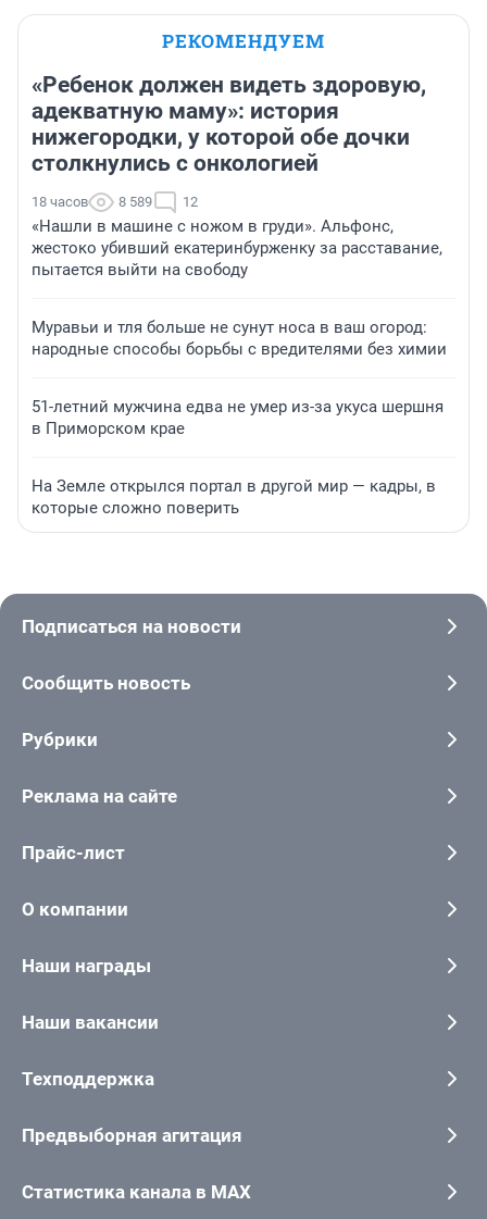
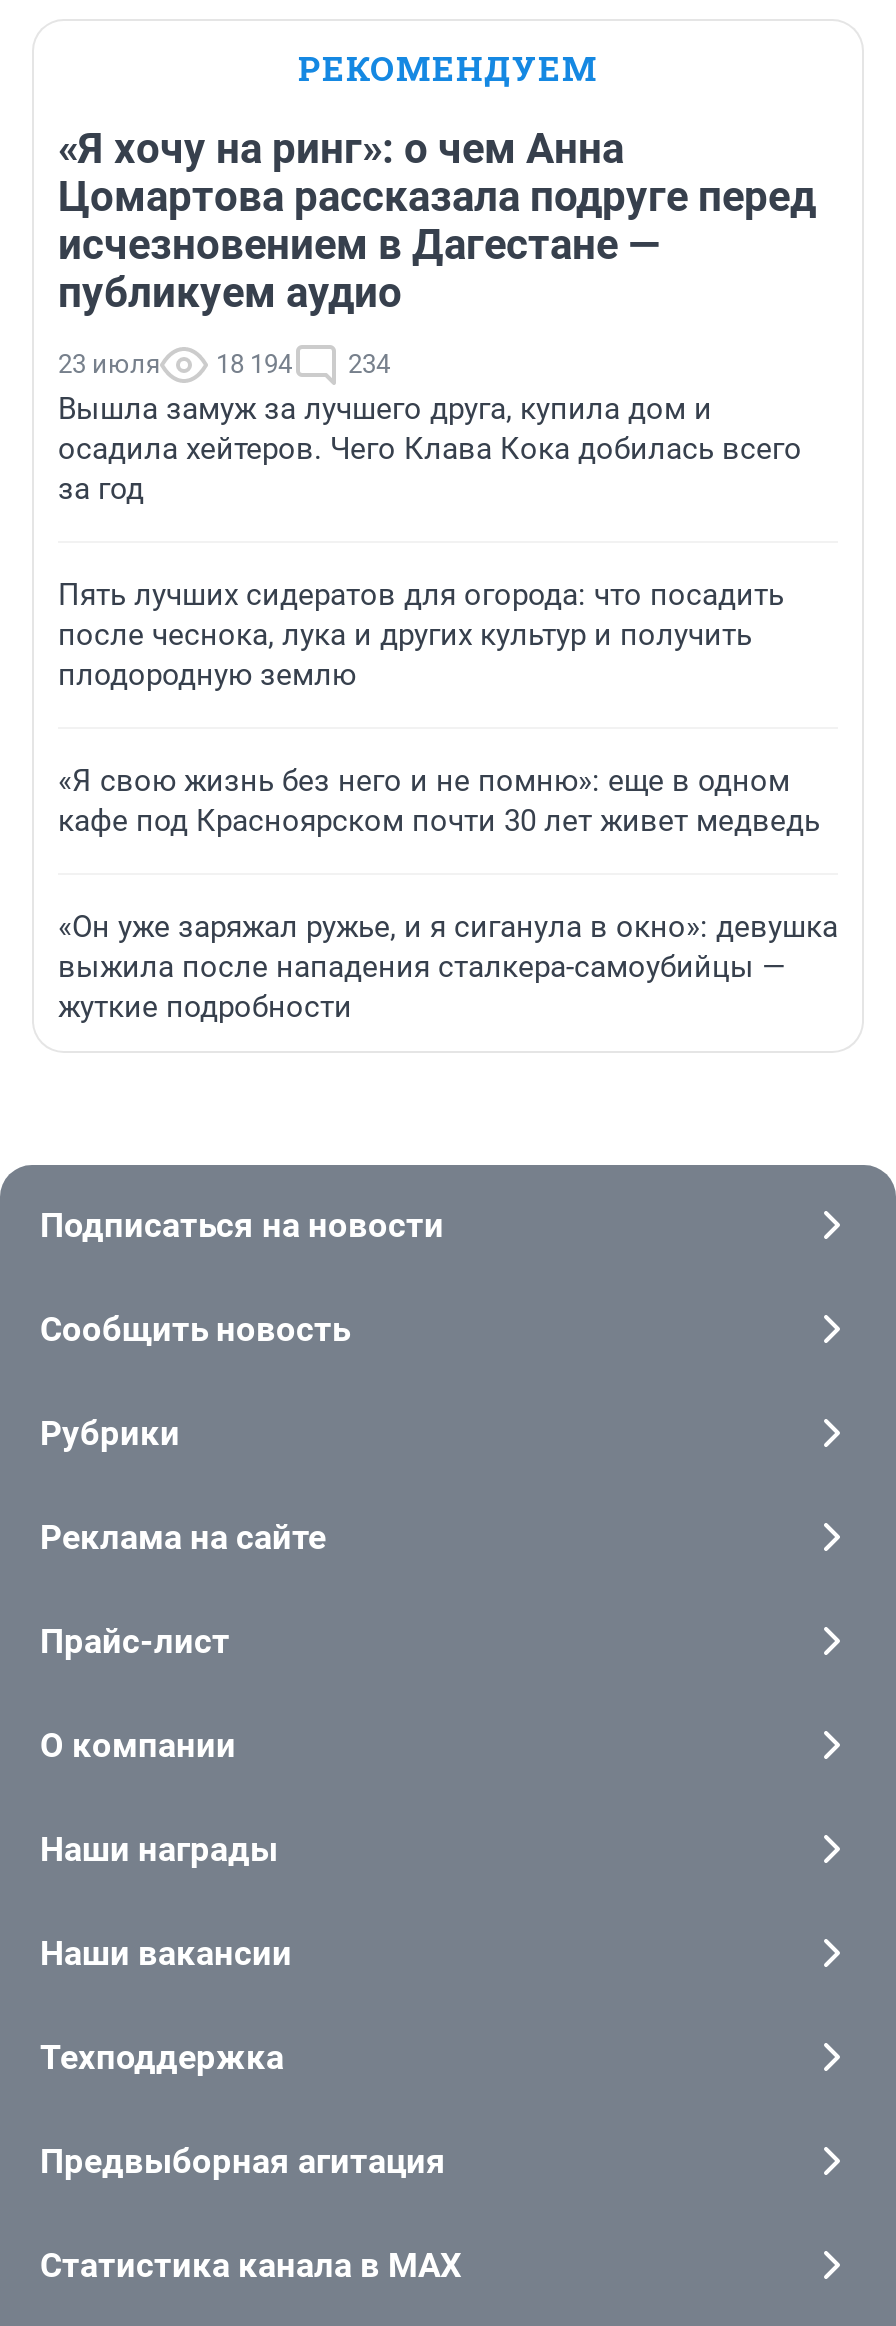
- «Ребенок должен видеть здоровую,
- адекватную маму»: история
- нижегородки, у которой обе дочки
- столкнулись с онкологией
+ «Я хочу на ринг»: о чем Анна
+ Цомартова рассказала подруге перед
+ исчезновением в Дагестане —
+ публикуем аудио

- 18 часов
- 8 589
- 12
- «Нашли в машине с ножом в груди». Альфонс,
- жестоко убивший екатеринбурженку за расставание,
- пытается выйти на свободу
+ 23 июля
+ 18 194
+ 234
+ Вышла замуж за лучшего друга, купила дом и
+ осадила хейтеров. Чего Клава Кока добилась всего
+ за год

- Муравьи и тля больше не сунут носа в ваш огород:
- народные способы борьбы с вредителями без химии
+ Пять лучших сидератов для огорода: что посадить
+ после чеснока, лука и других культур и получить
+ плодородную землю

- 51-летний мужчина едва не умер из-за укуса шершня
- в Приморском крае
+ «Я свою жизнь без него и не помню»: еще в одном
+ кафе под Красноярском почти 30 лет живет медведь

- На Земле открылся портал в другой мир — кадры, в
- которые сложно поверить
+ «Он уже заряжал ружье, и я сиганула в окно»: девушка
+ выжила после нападения сталкера-самоубийцы —
+ жуткие подробности
